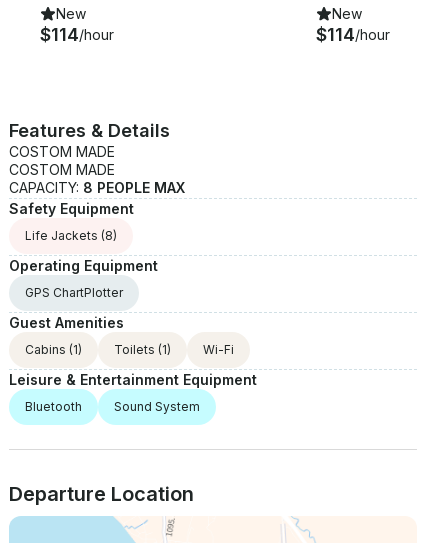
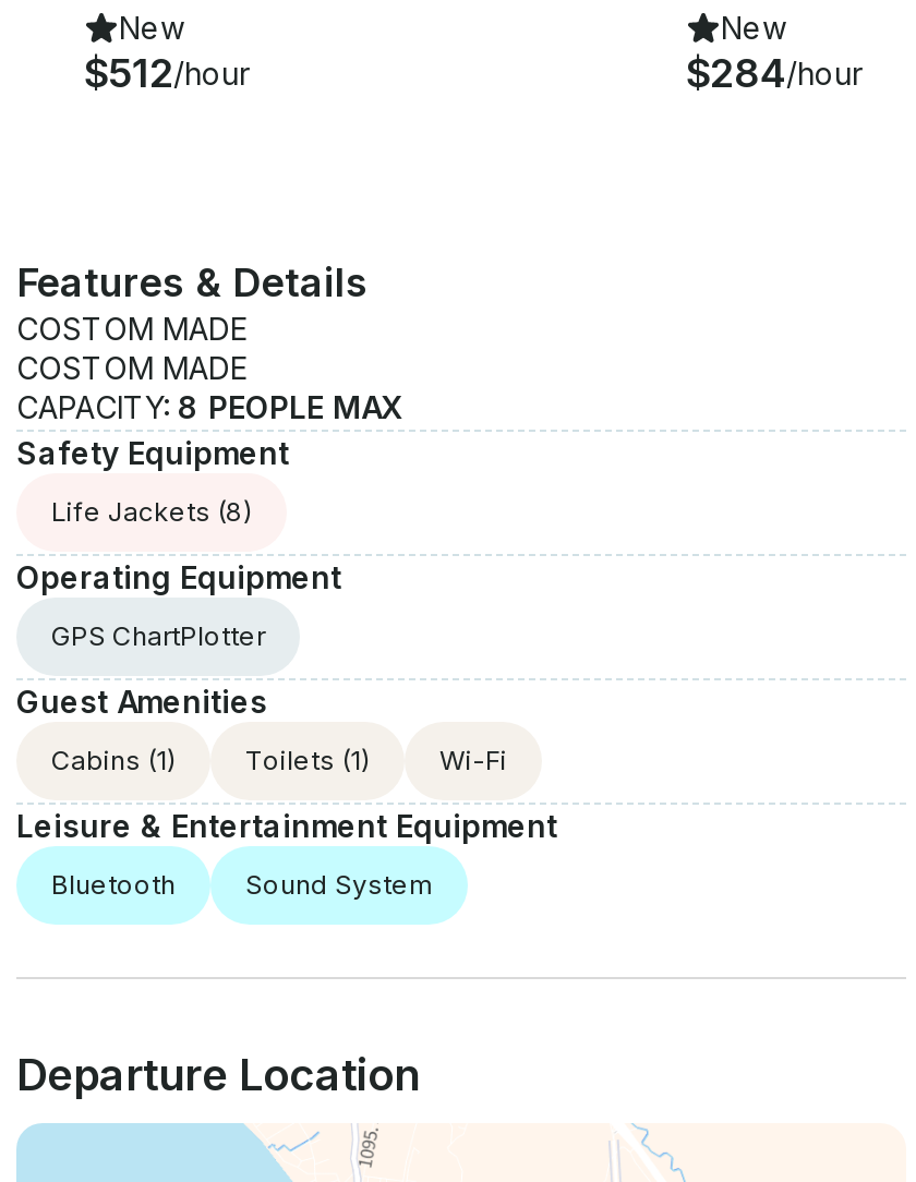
- $114/hour
+ $512/hour

- $114/hour
+ $284/hour
